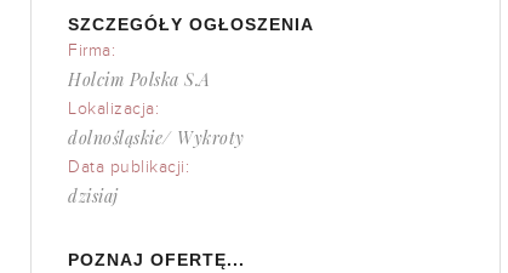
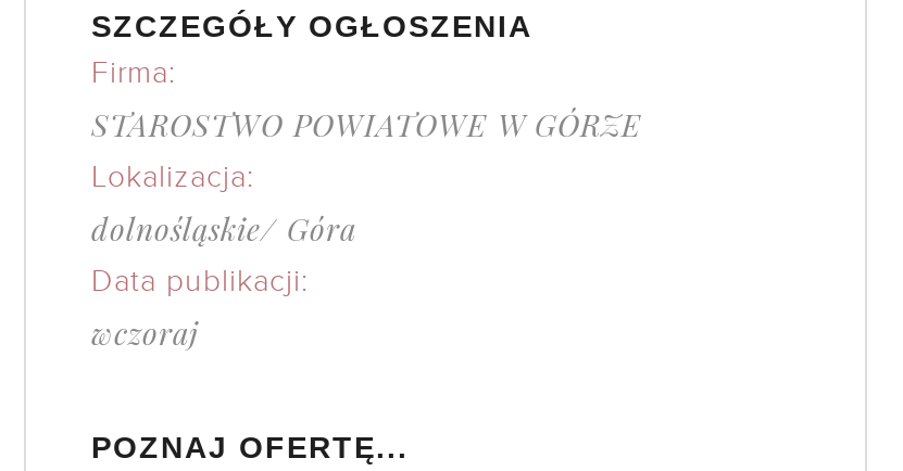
- Holcim Polska S.A
+ STAROSTWO POWIATOWE W GÓRZE

- dolnośląskie/ Wykroty
+ dolnośląskie/ Góra

- dzisiaj
+ wczoraj
